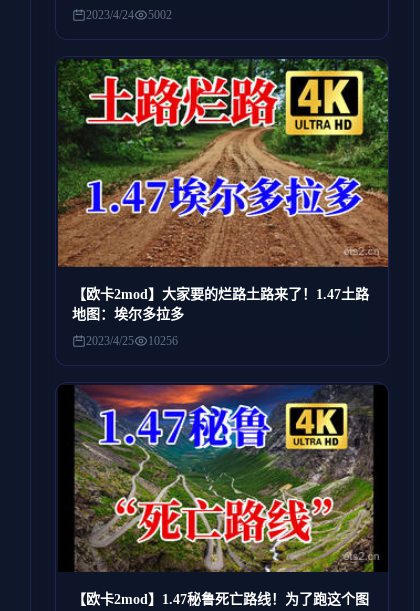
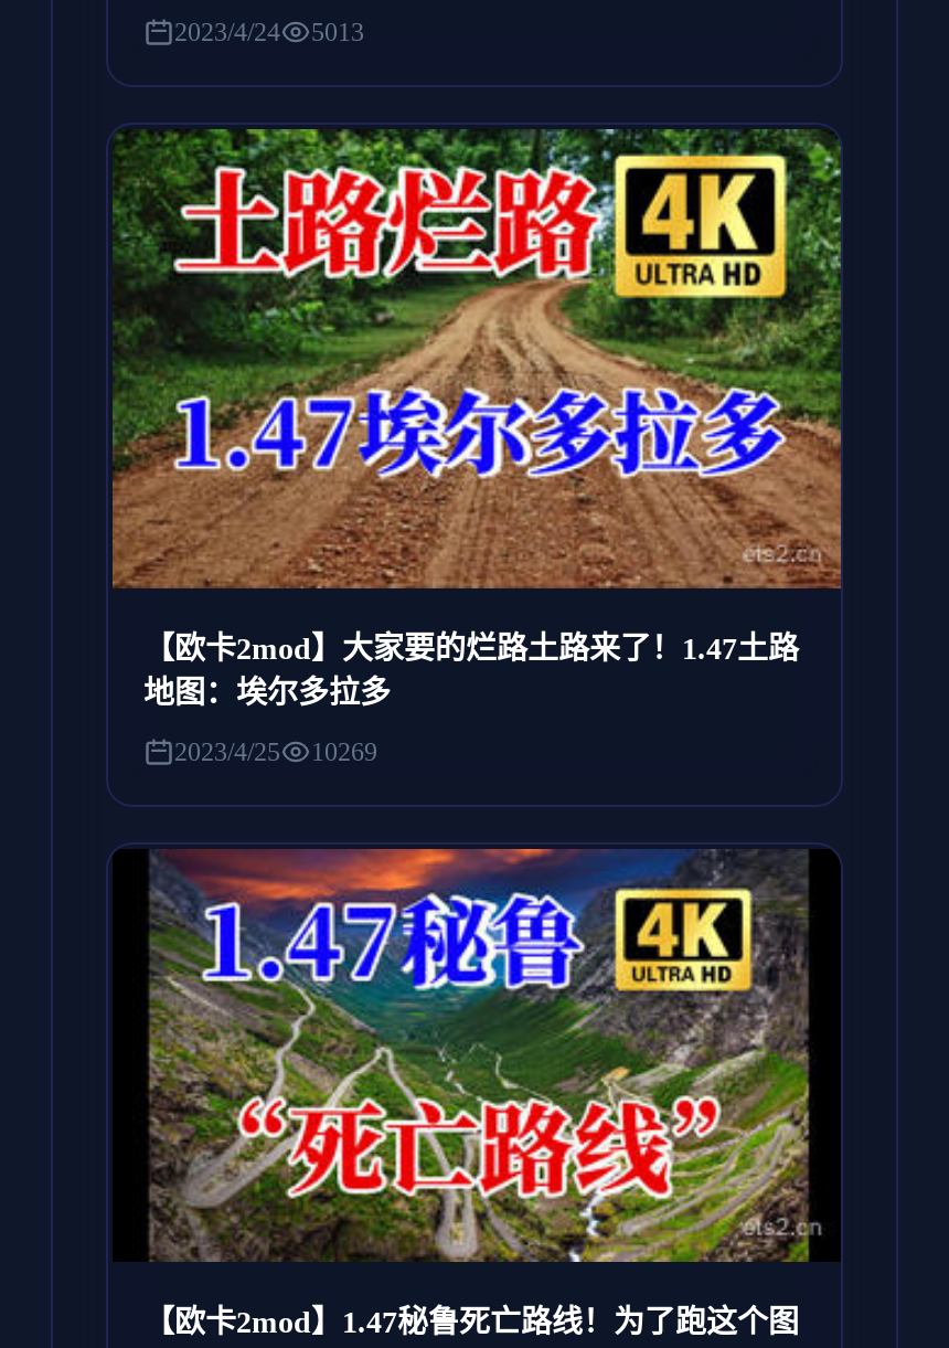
- 2023/4/24 5002
+ 2023/4/24 5013

- 2023/4/25 10256
+ 2023/4/25 10269
